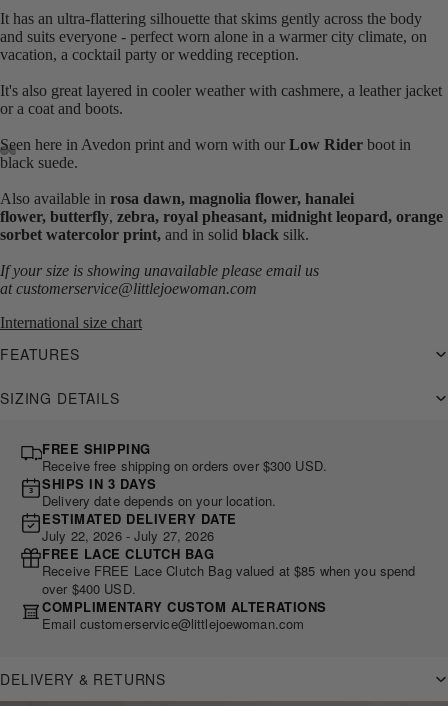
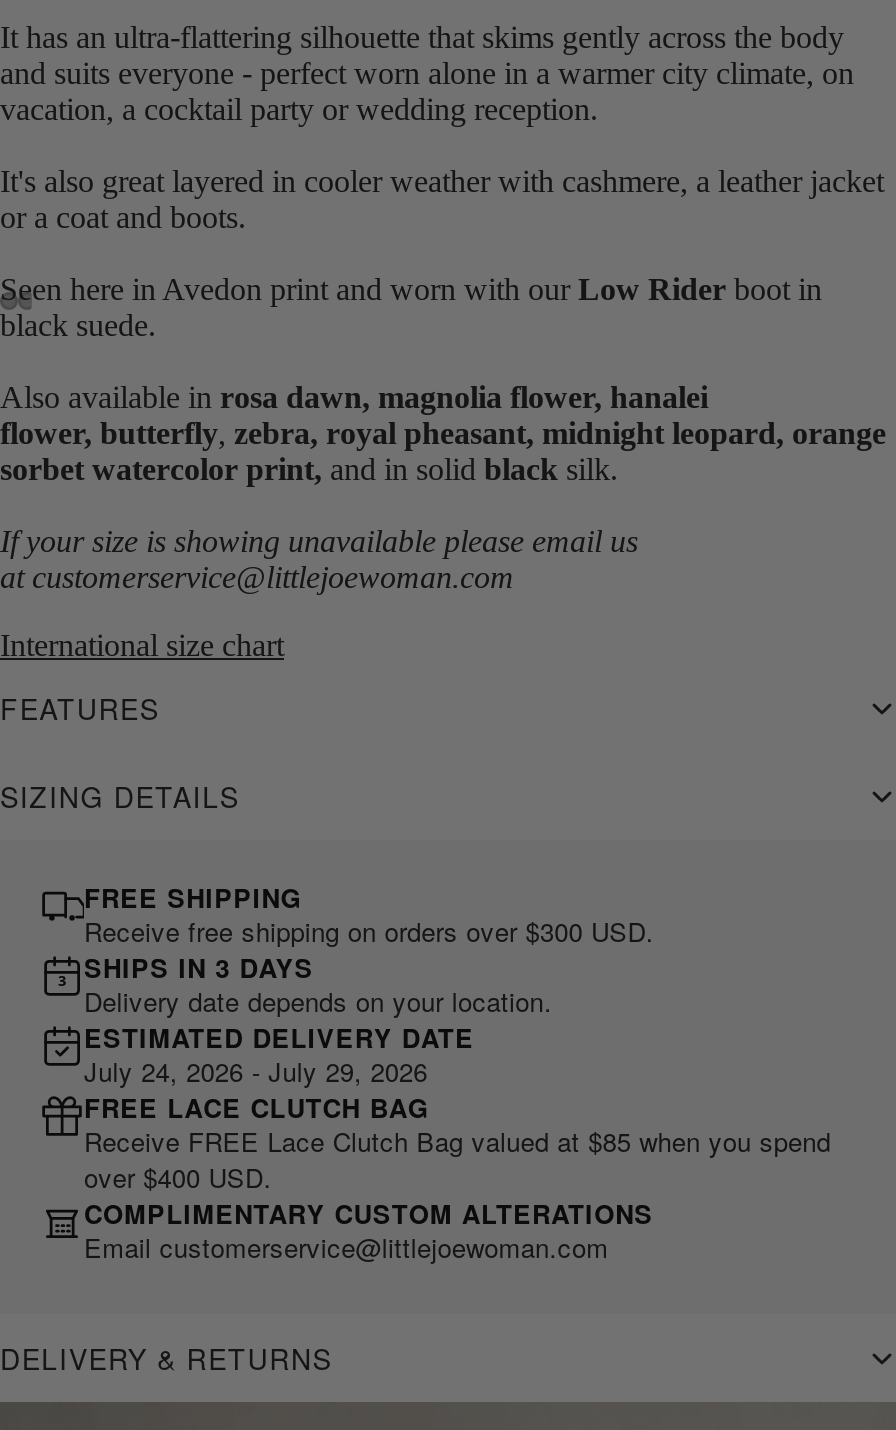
- July 22, 2026 - July 27, 2026
+ July 24, 2026 - July 29, 2026
